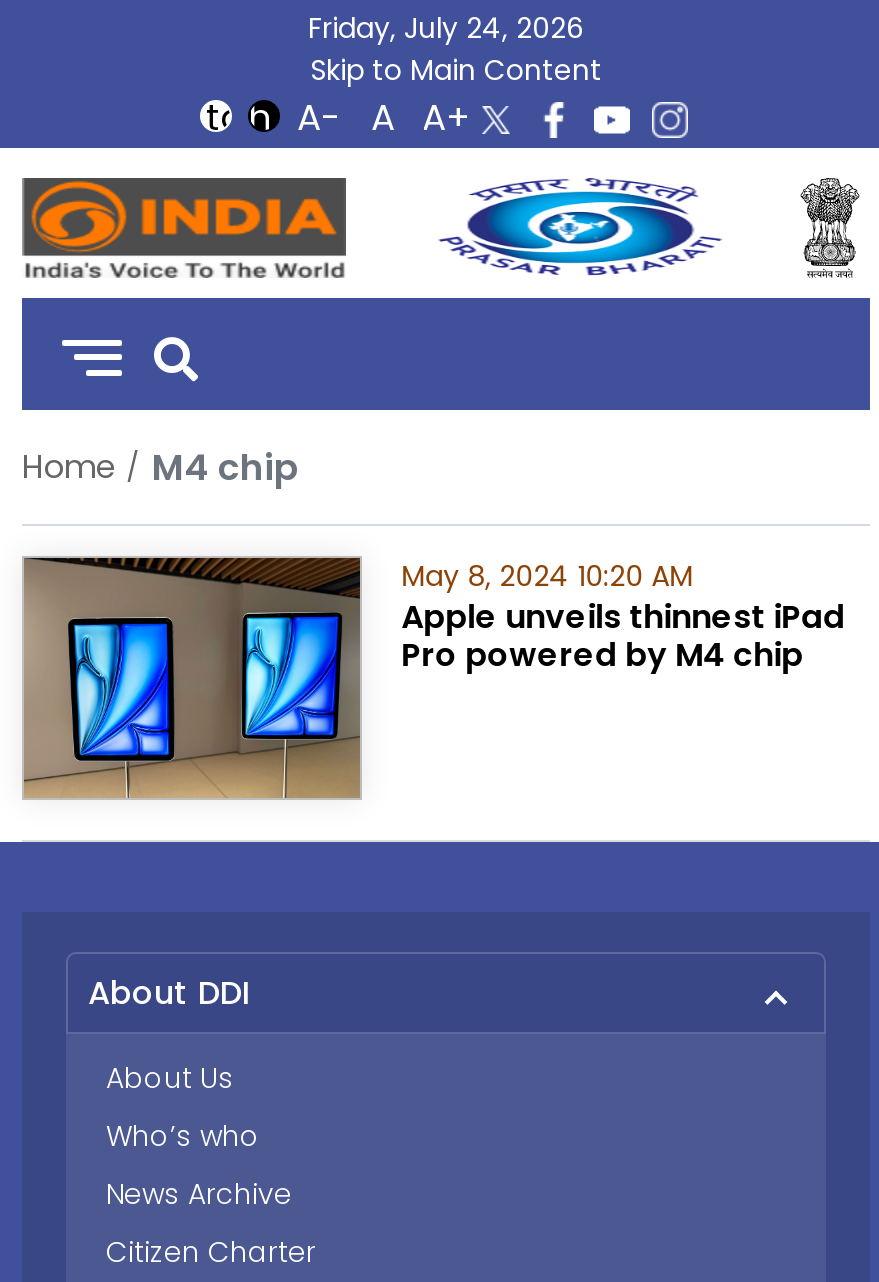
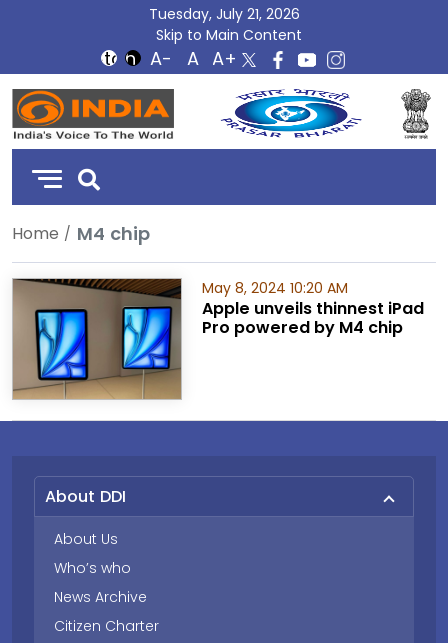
- Friday, July 24, 2026
+ Tuesday, July 21, 2026
